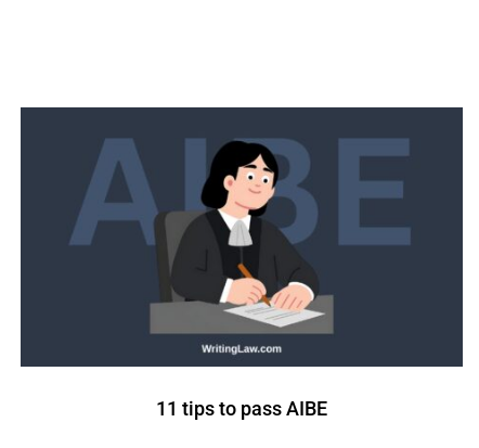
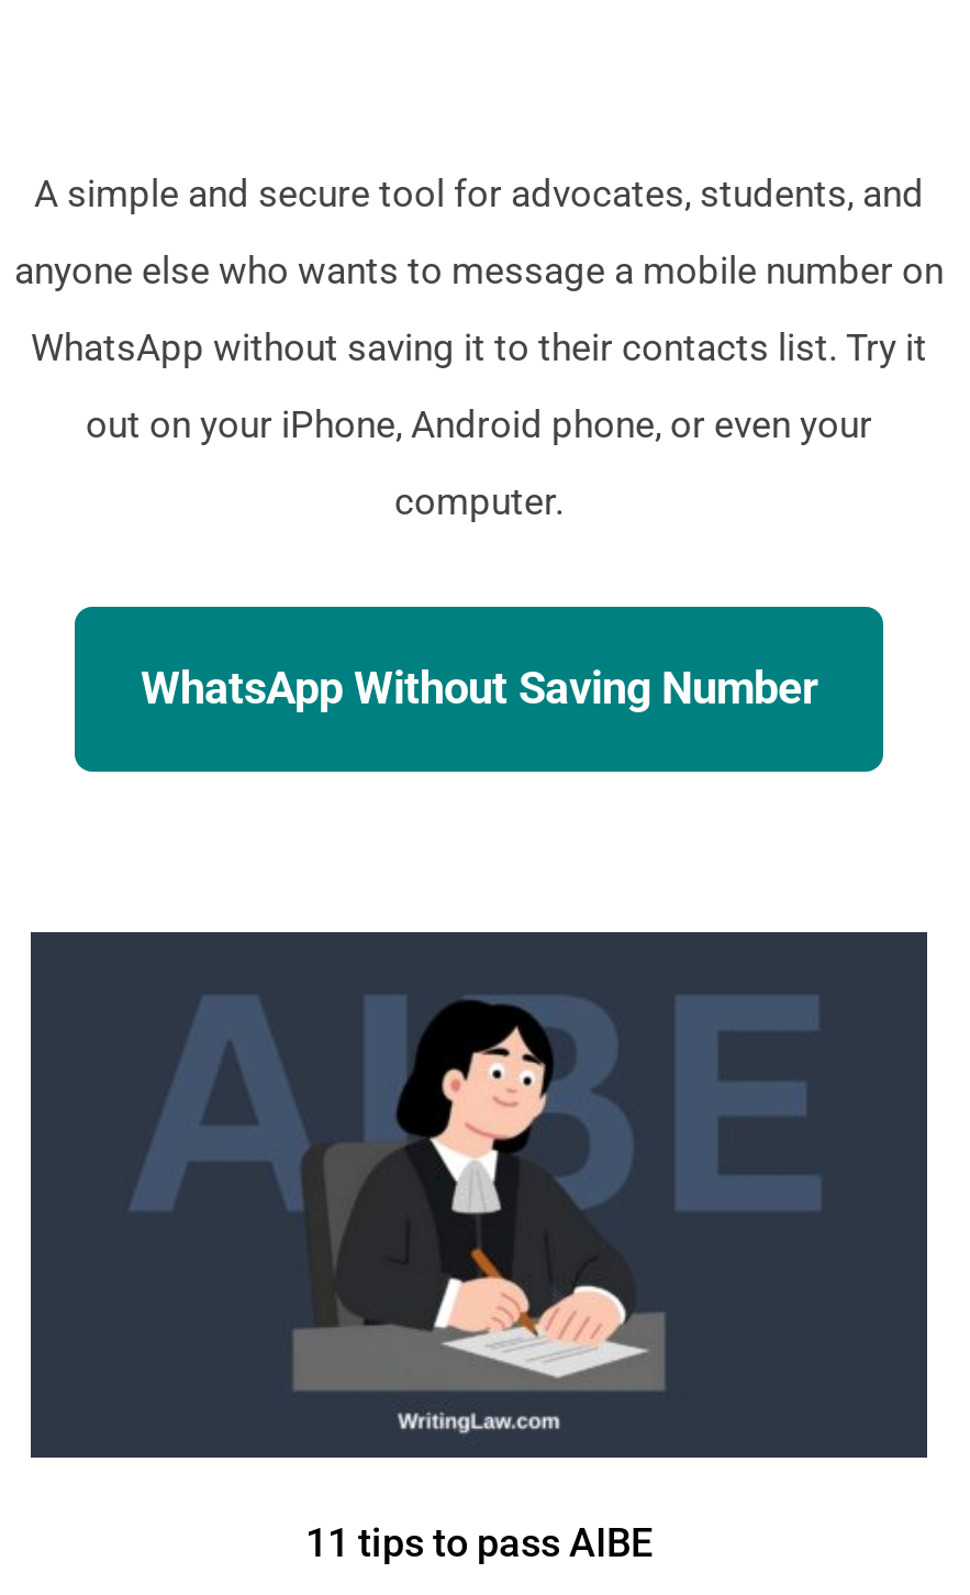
+ A simple and secure tool for advocates, students, and
+ anyone else who wants to message a mobile number on
+ WhatsApp without saving it to their contacts list. Try it
+ out on your iPhone, Android phone, or even your
+ computer.

+ WhatsApp Without Saving Number
